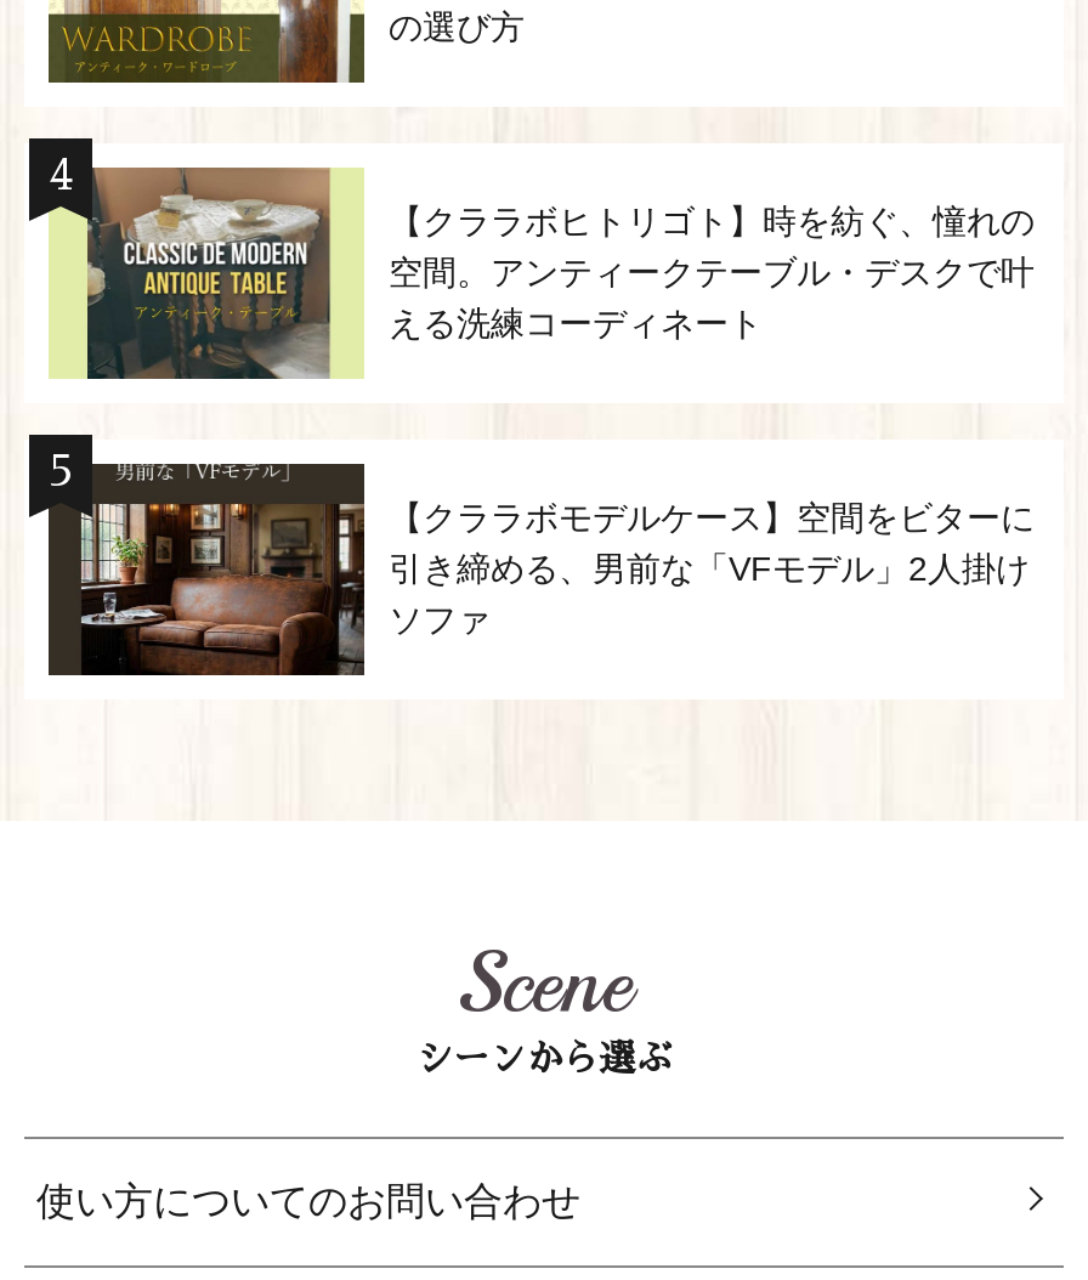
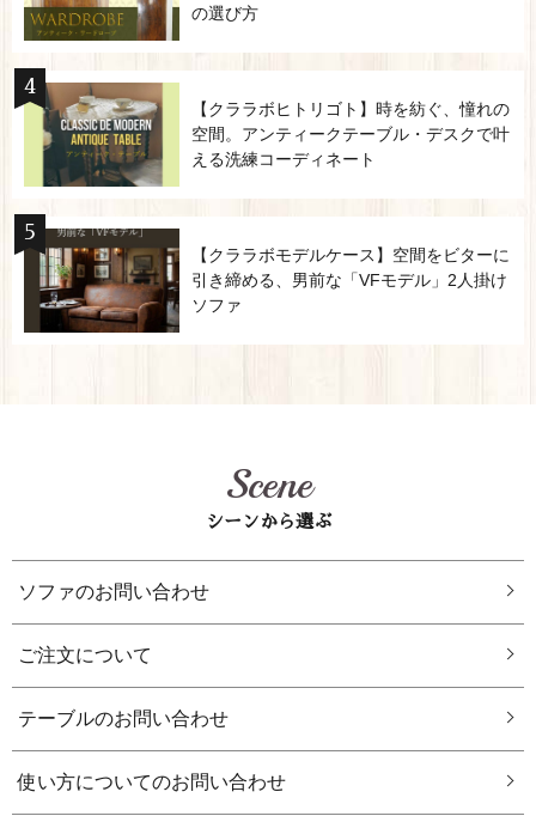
+ ソファのお問い合わせ
+ ご注文について
+ テーブルのお問い合わせ
